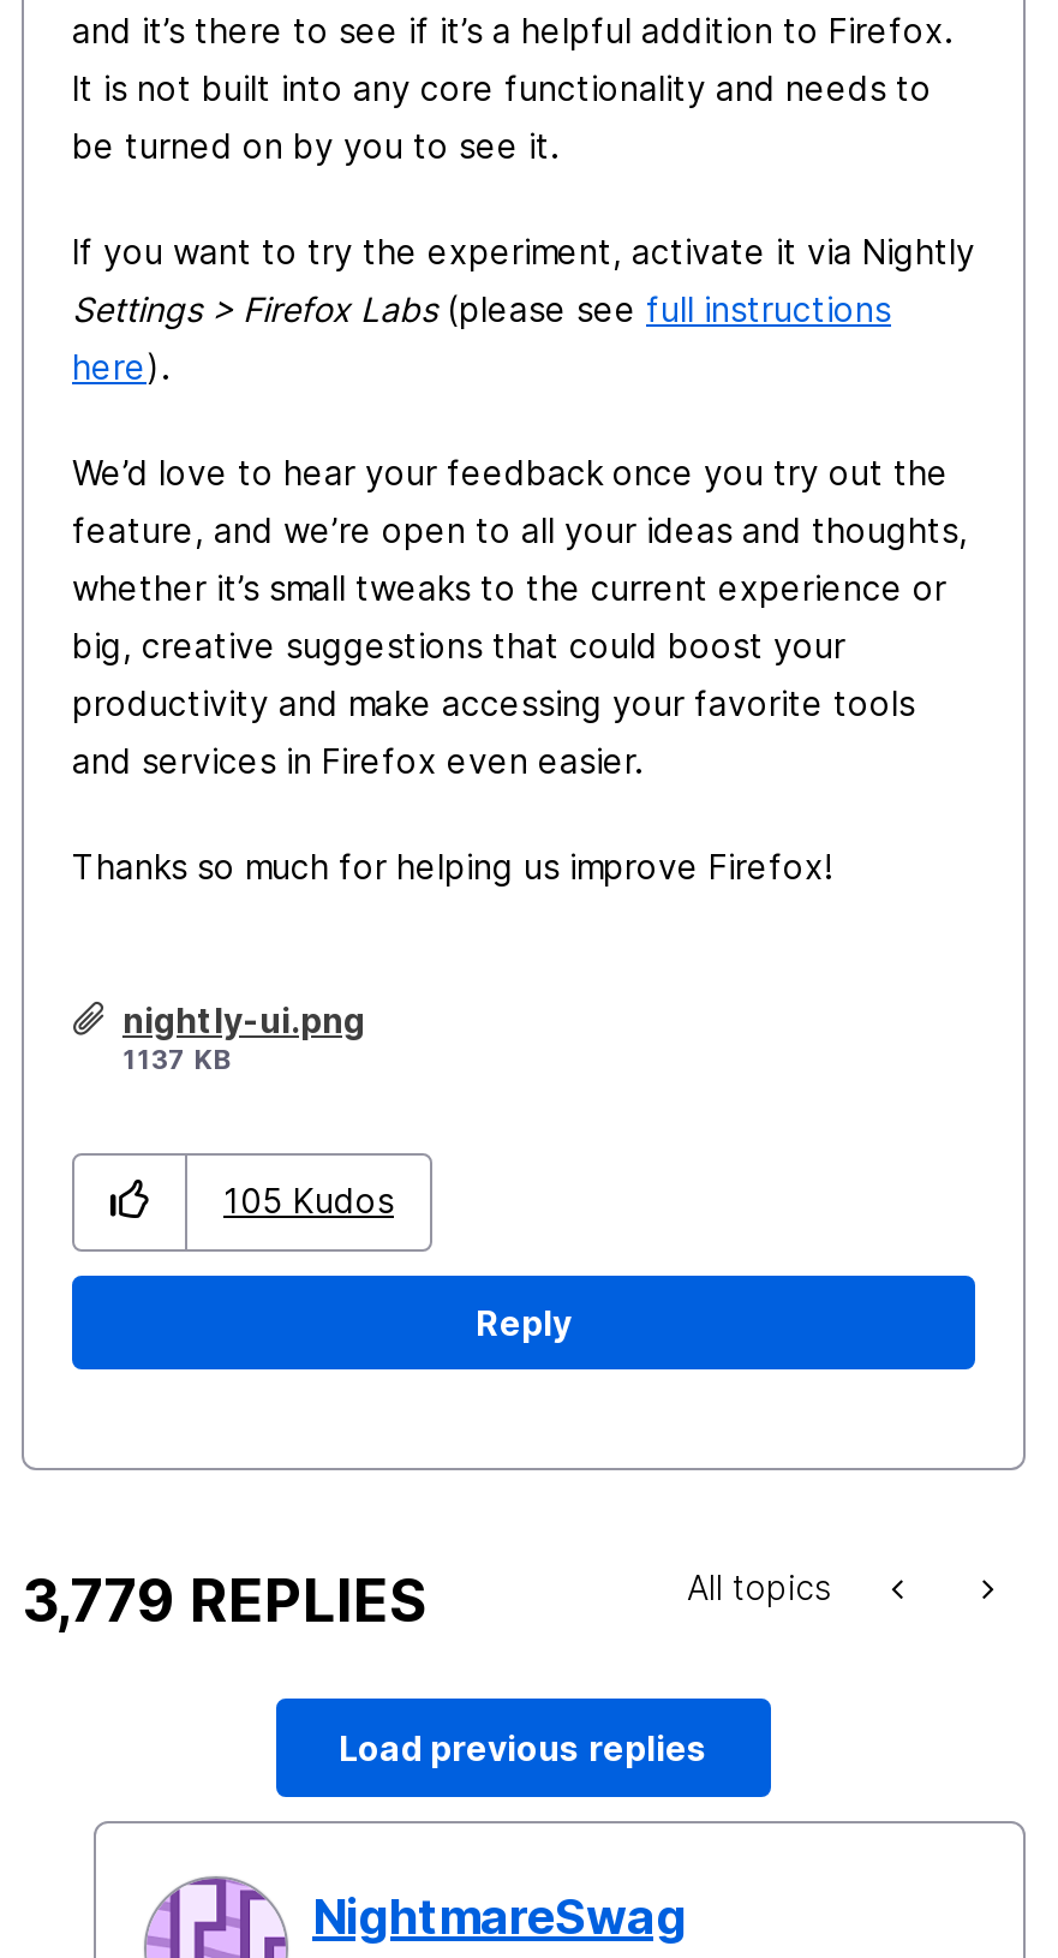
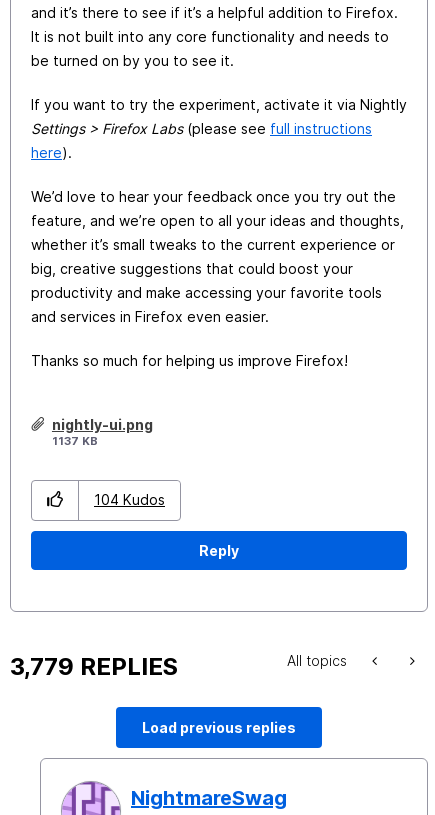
- 105 Kudos
+ 104 Kudos
